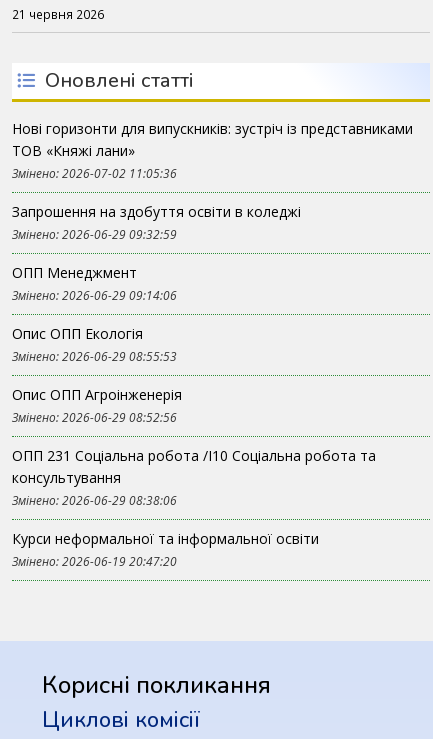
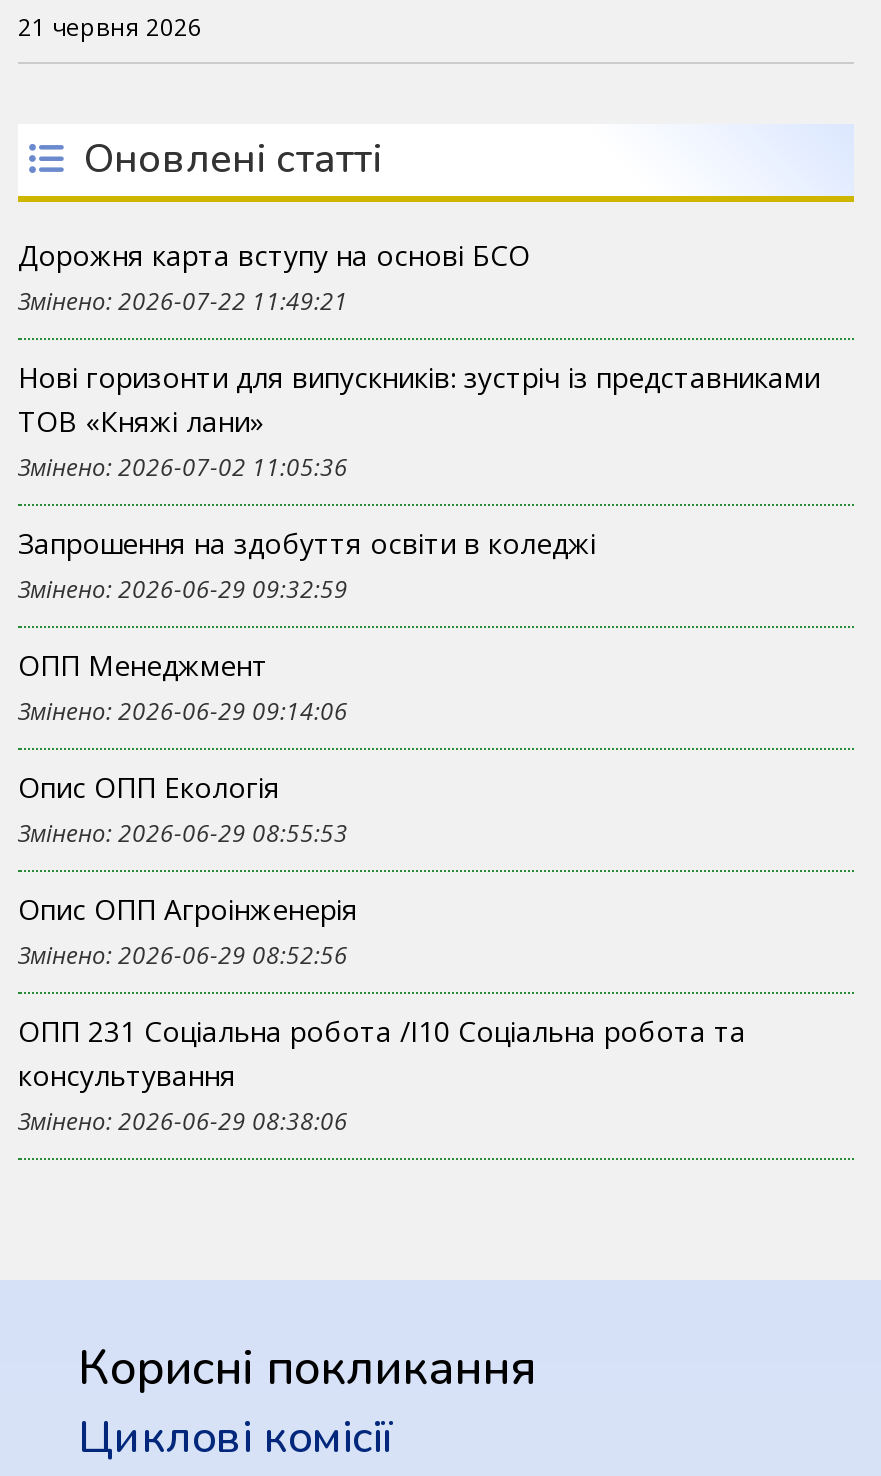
+ Дорожня карта вступу на основі БСО
+ Змінено: 2026-07-22 11:49:21

moved down: Нові горизонти для випускників: зустріч із представниками | ТОВ «Княжі лани» | Змінено: 2026-07-02 11:05:36 | ... | консультування | Змінено: 2026-06-29 08:38:06

- Курси неформальної та інформальної освіти
- Змінено: 2026-06-19 20:47:20
